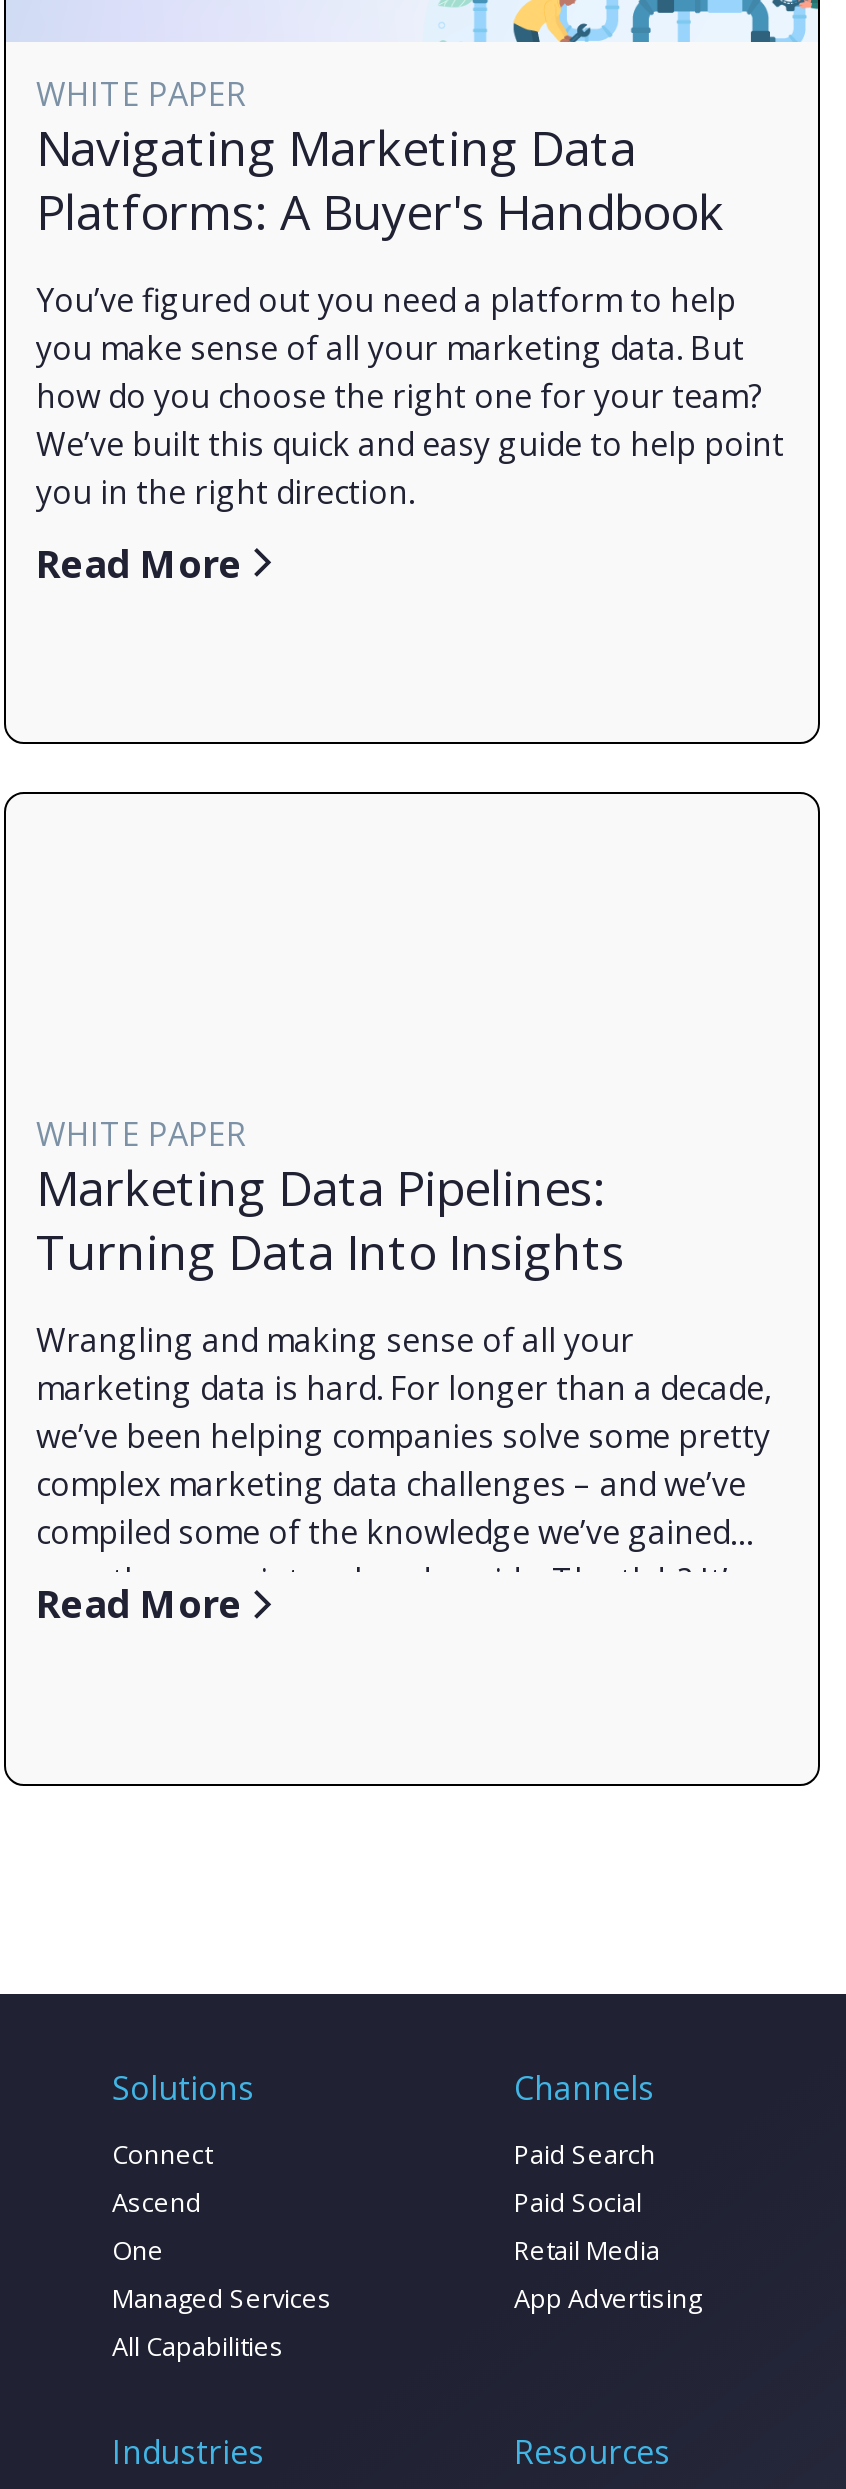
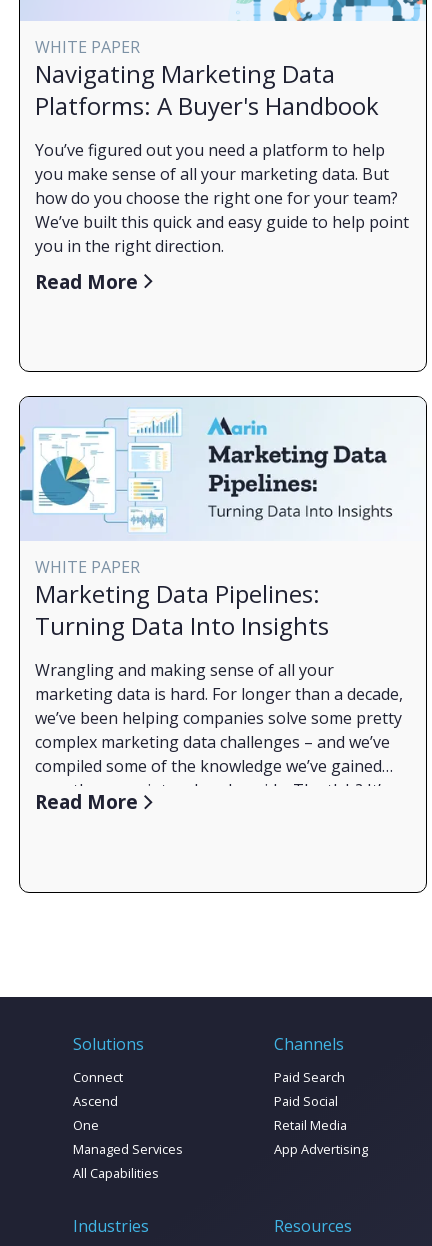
+ [image]
